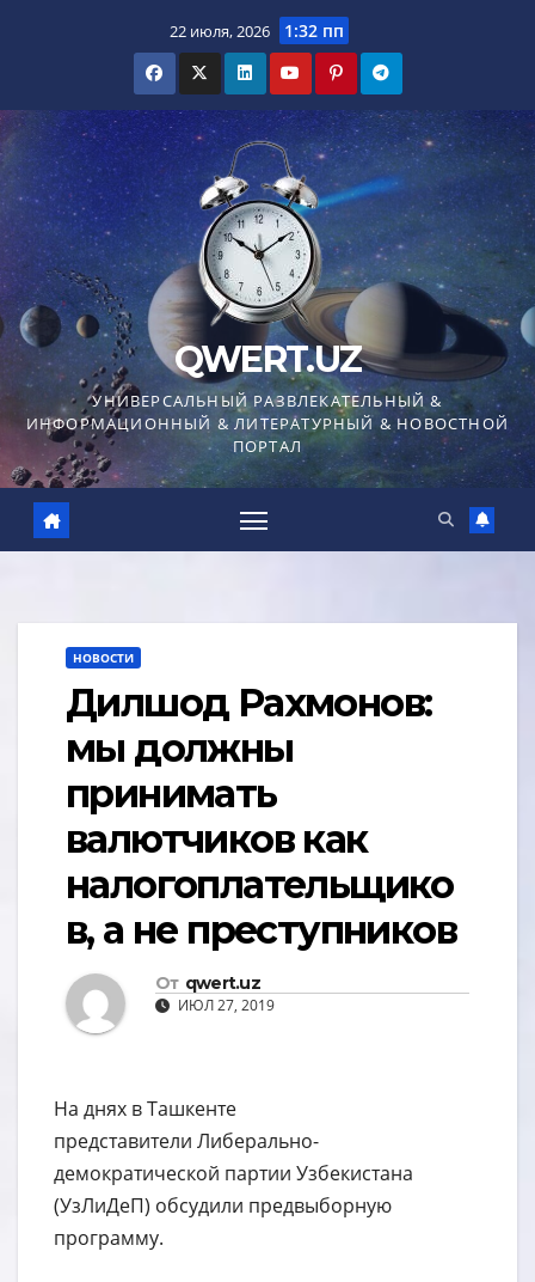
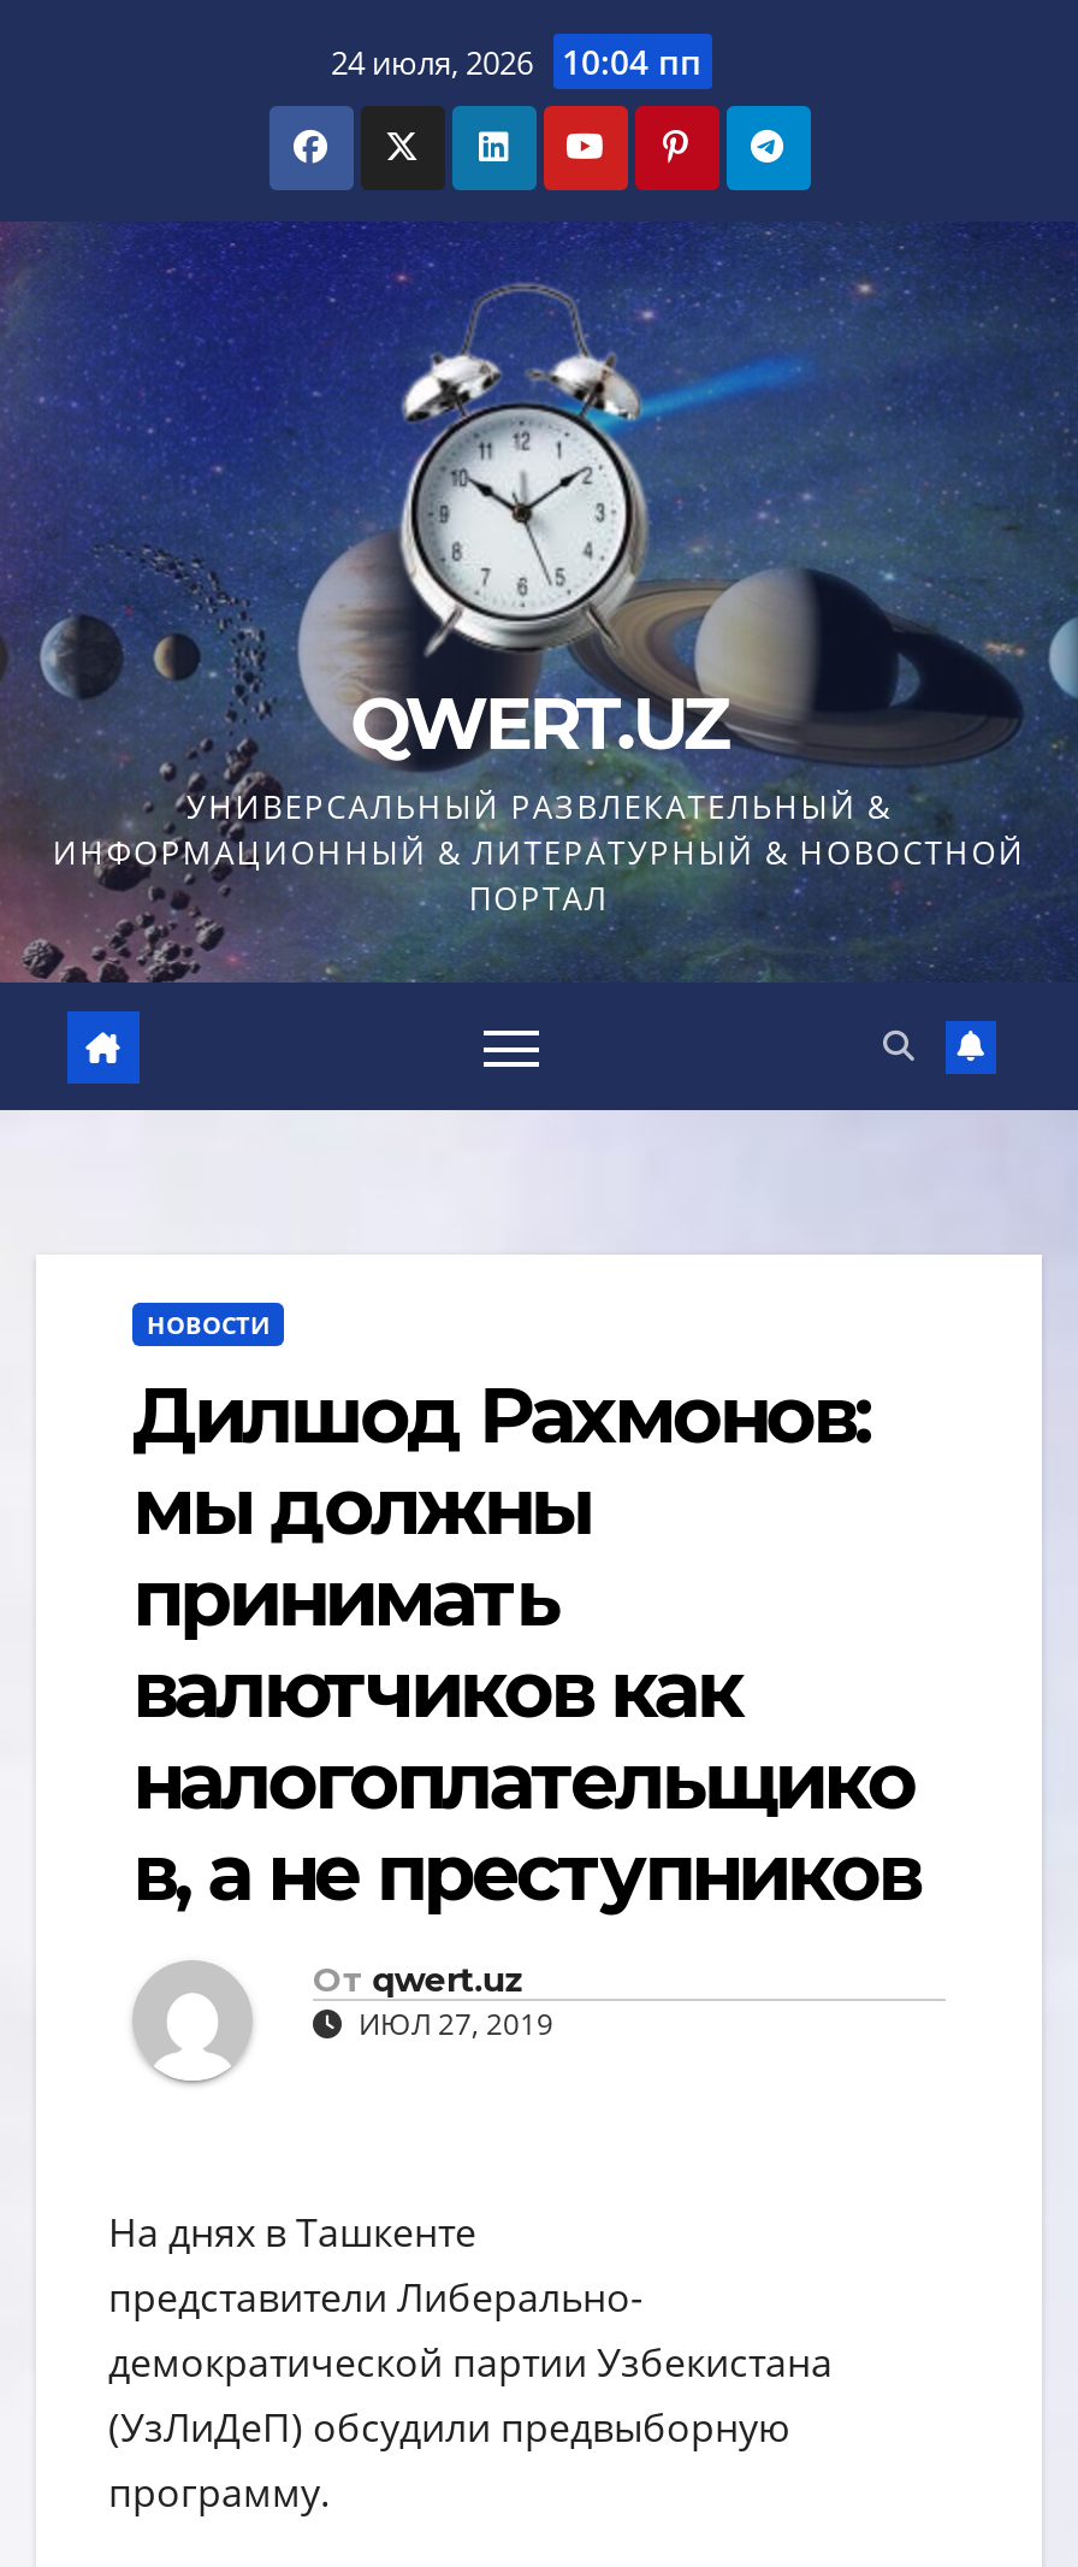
- 22 июля, 2026 1:32 пп
+ 24 июля, 2026 10:04 пп
